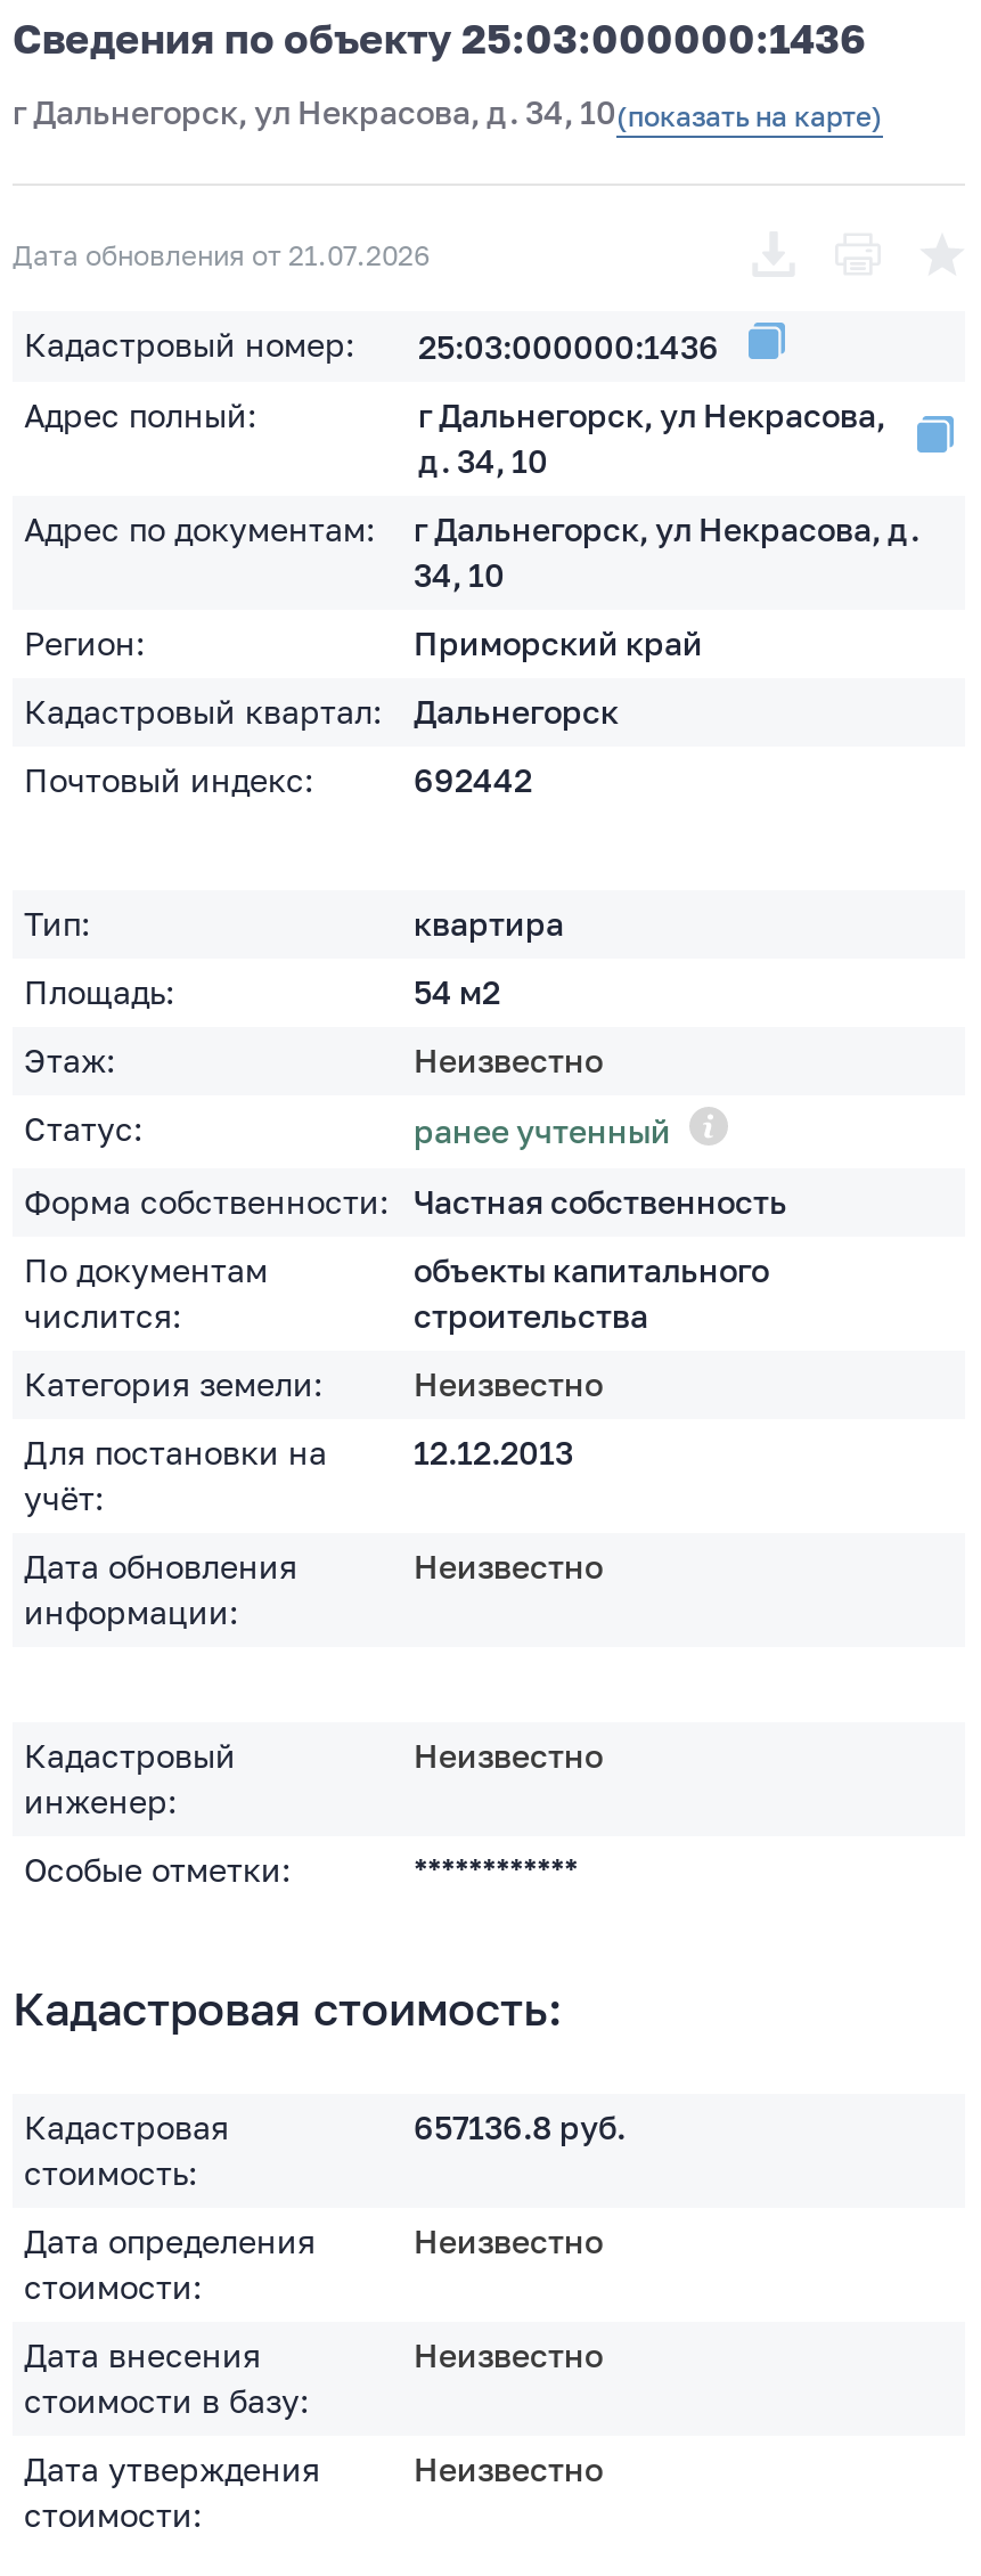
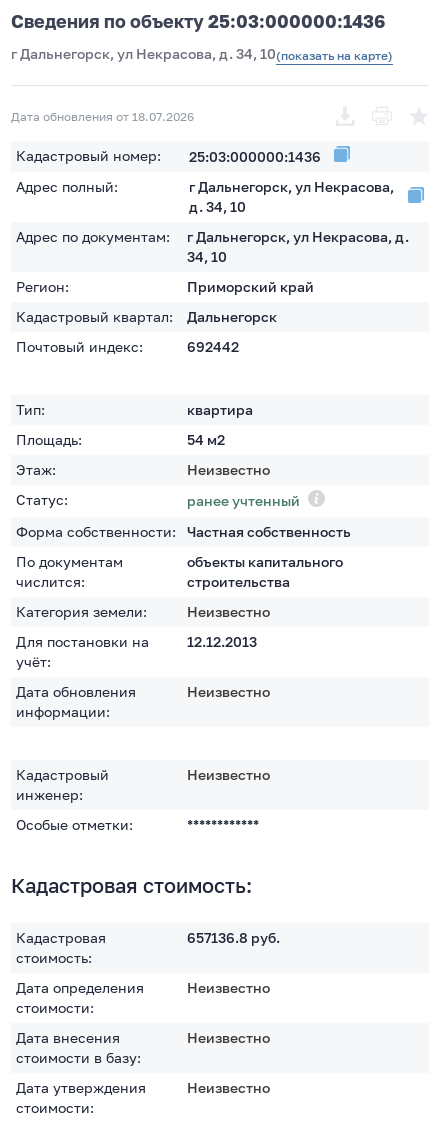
- Дата обновления от 21.07.2026
+ Дата обновления от 18.07.2026
